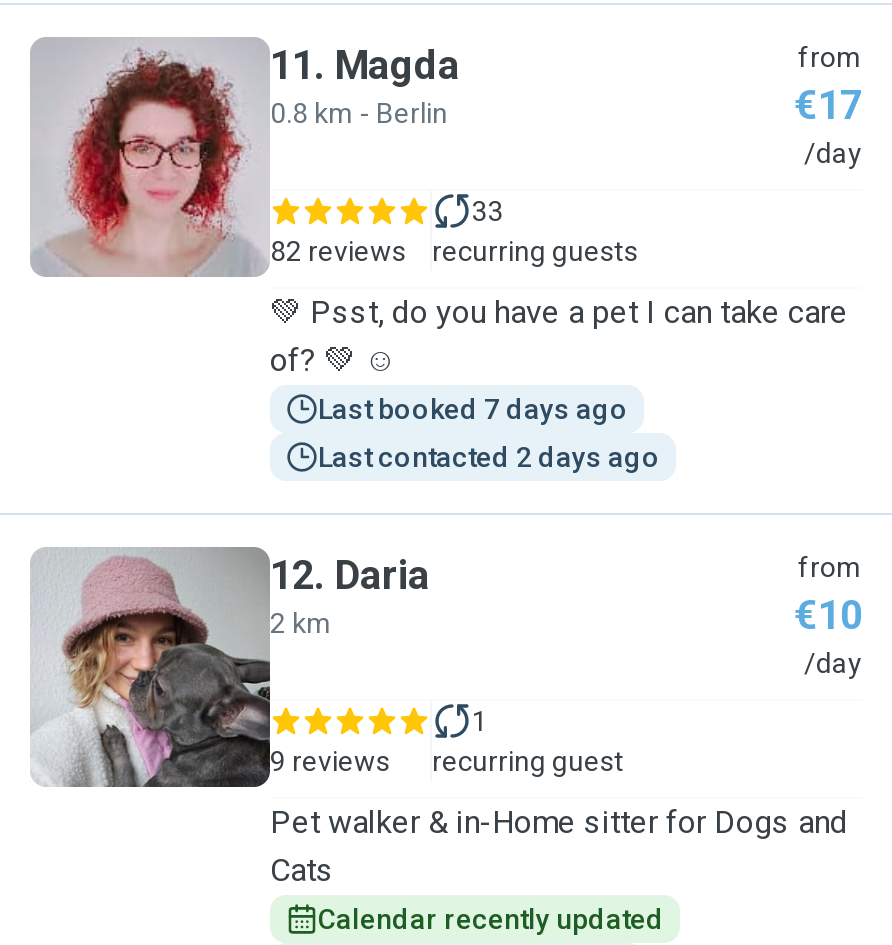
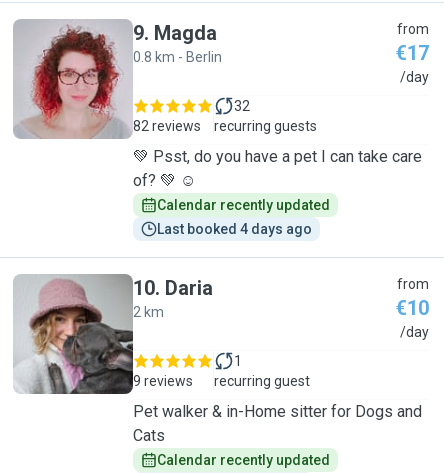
- 11. Magda
+ 9. Magda

- 33
+ 32

- Last booked 7 days ago
+ Calendar recently updated

- Last contacted 2 days ago
+ Last booked 4 days ago

- 12. Daria
+ 10. Daria
